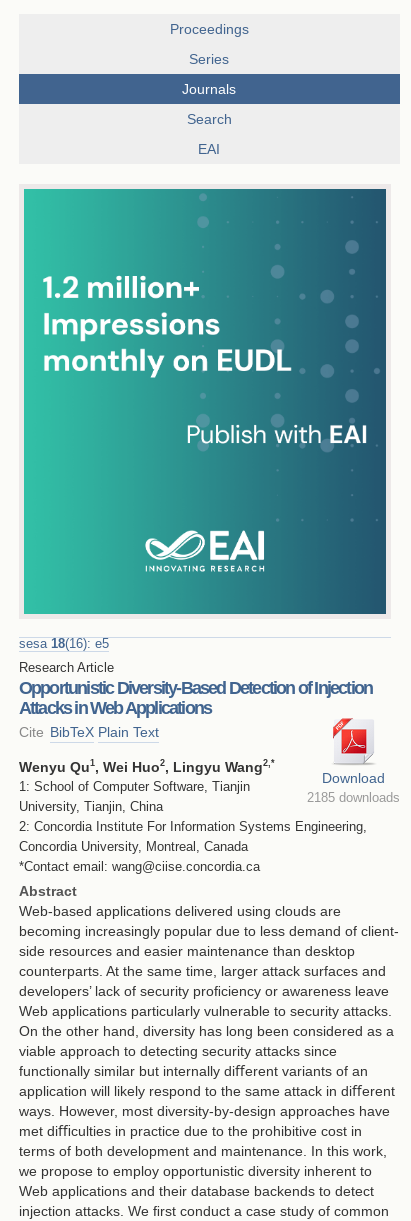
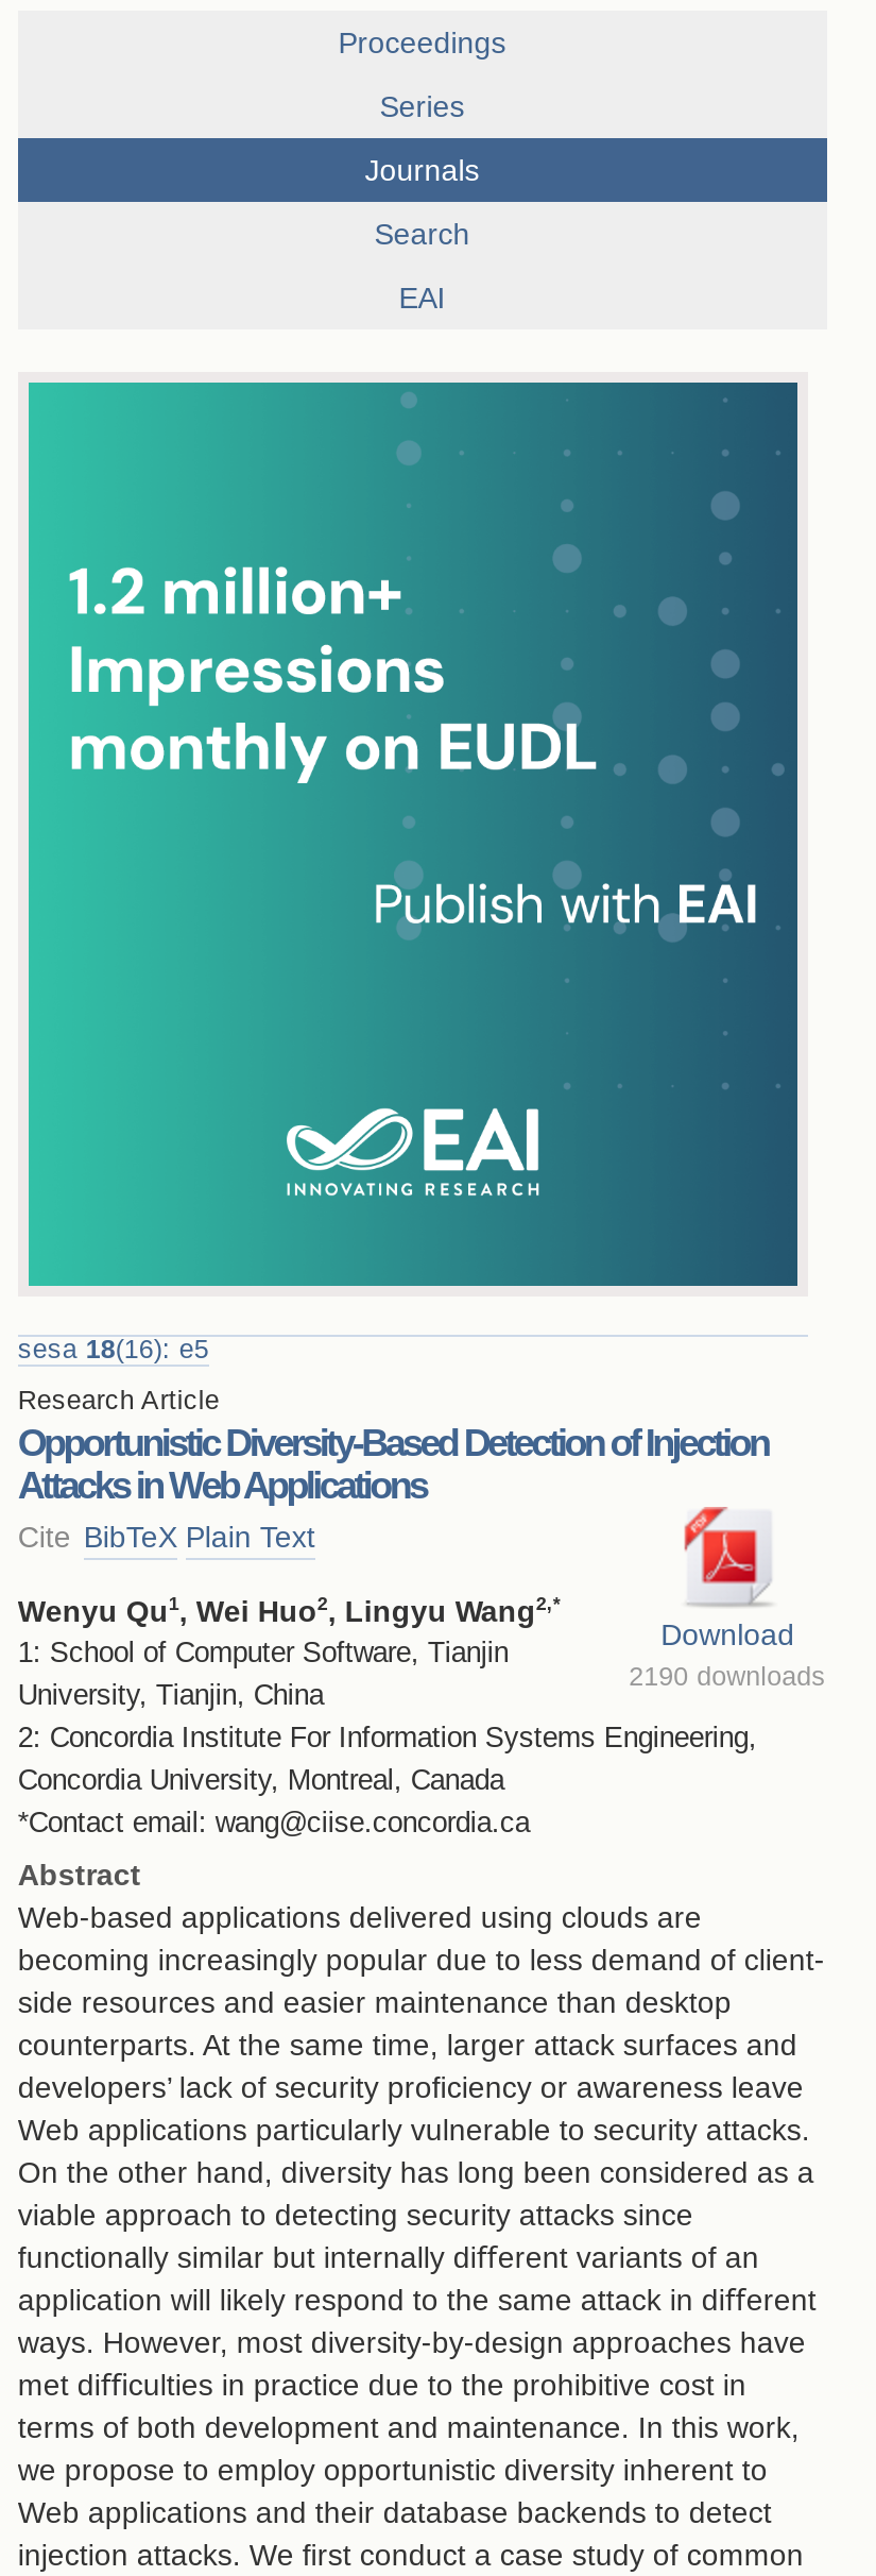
- 2185 downloads
+ 2190 downloads
